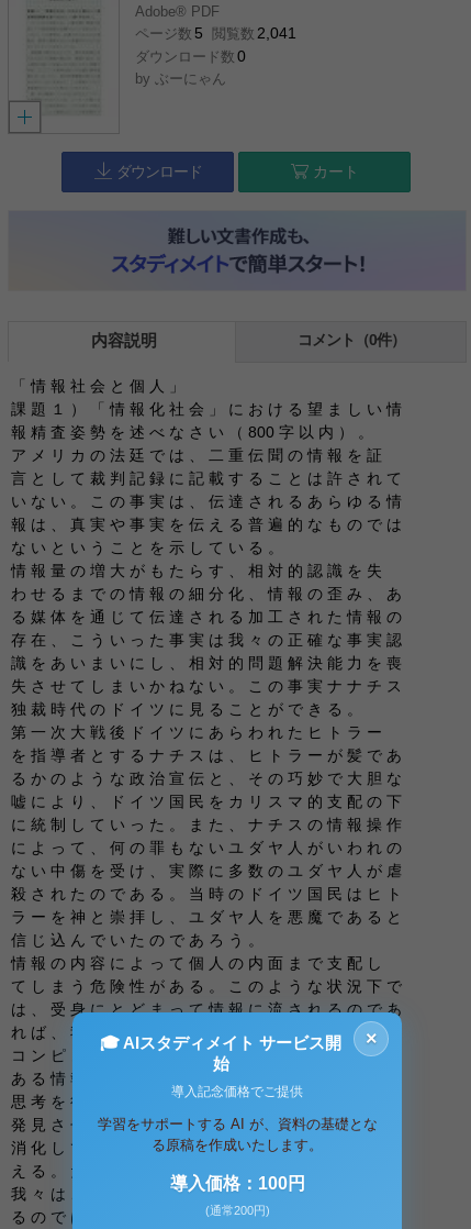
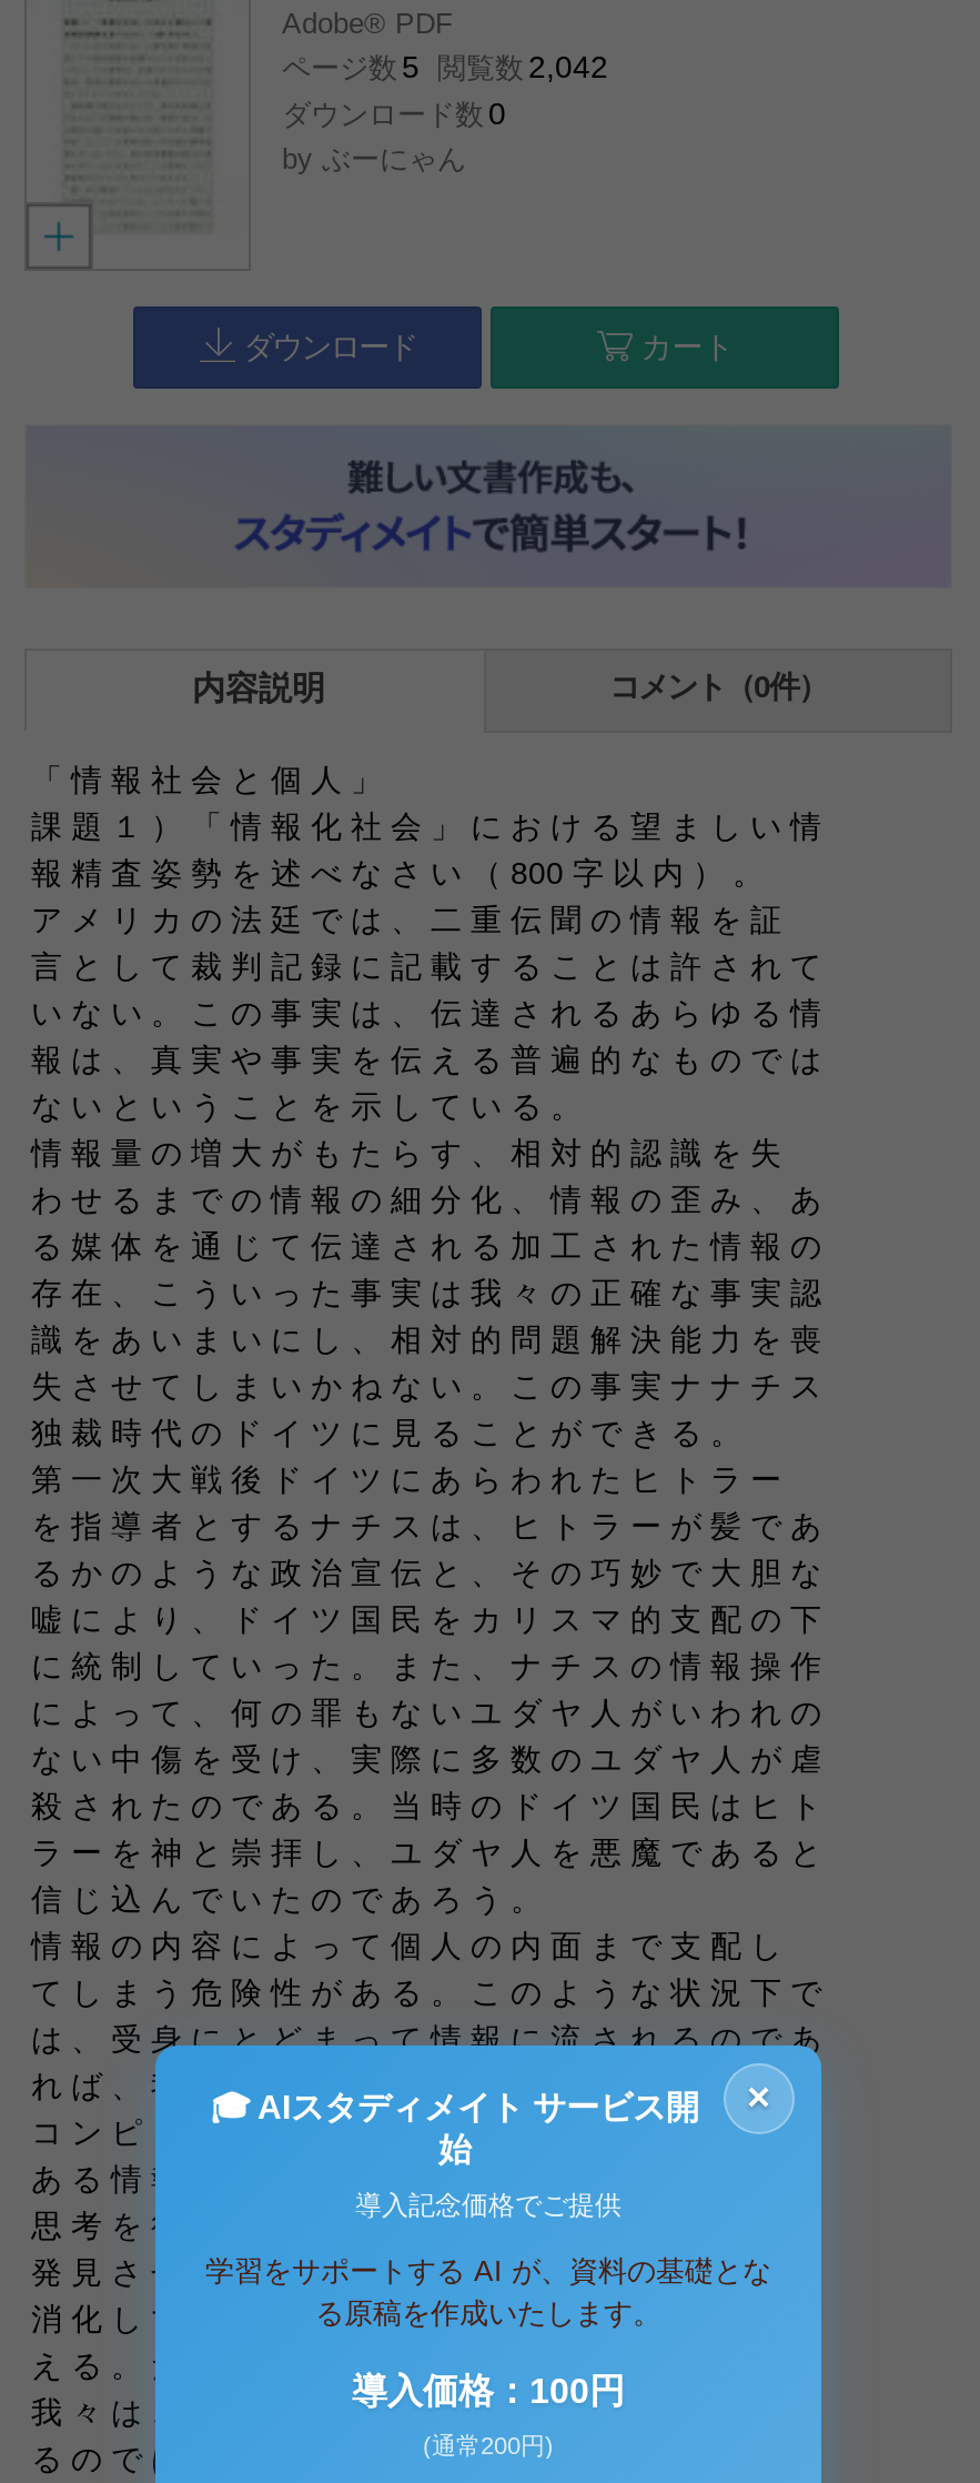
- ページ数 5 閲覧数 2,041
+ ページ数 5 閲覧数 2,042
